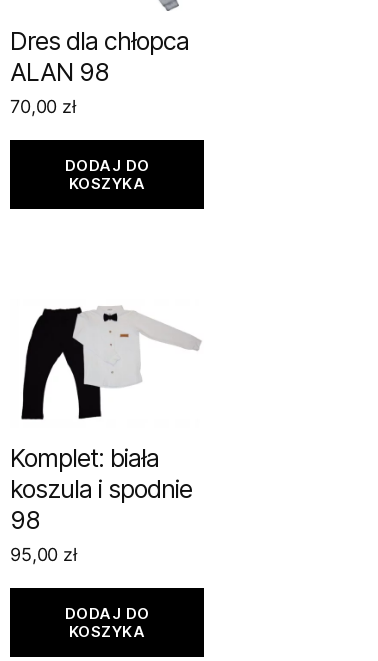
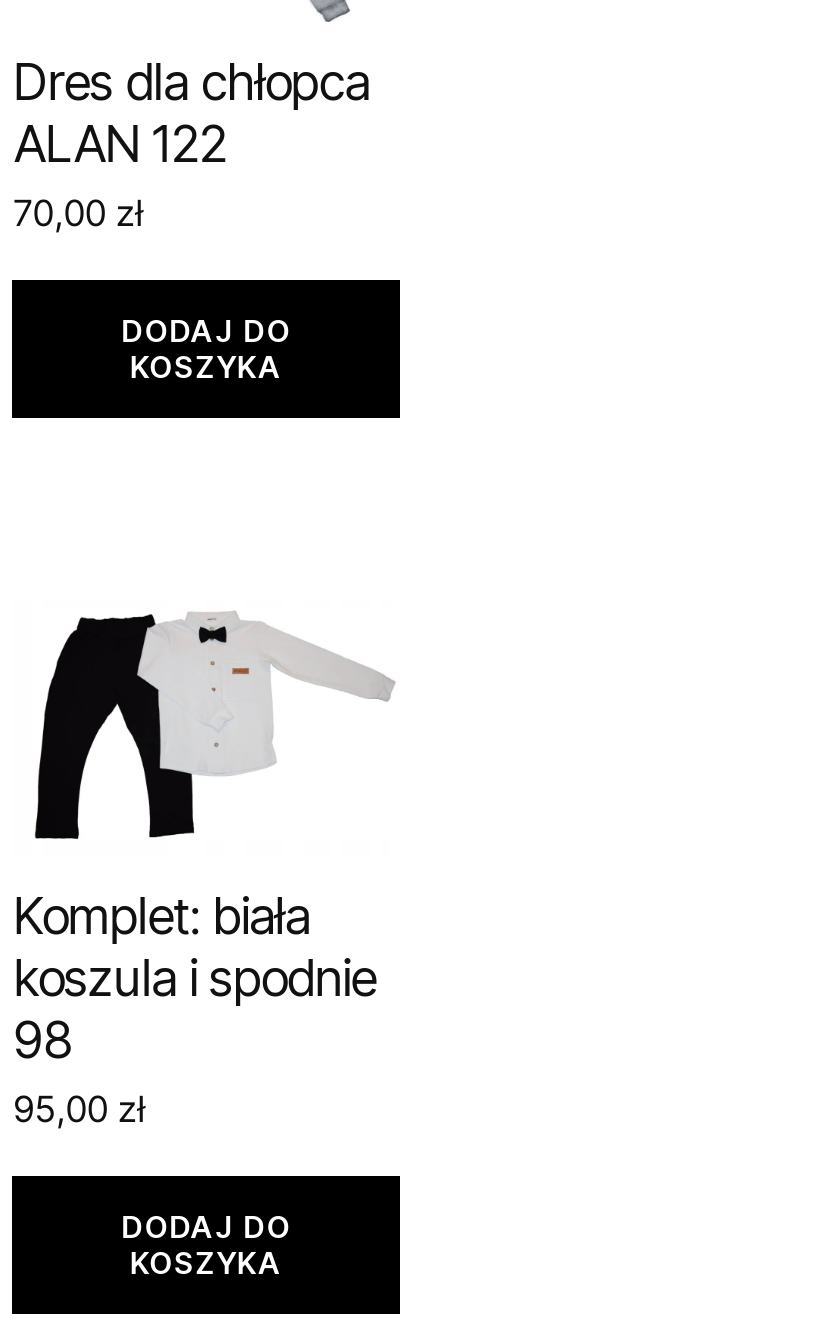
- ALAN 98
+ ALAN 122
